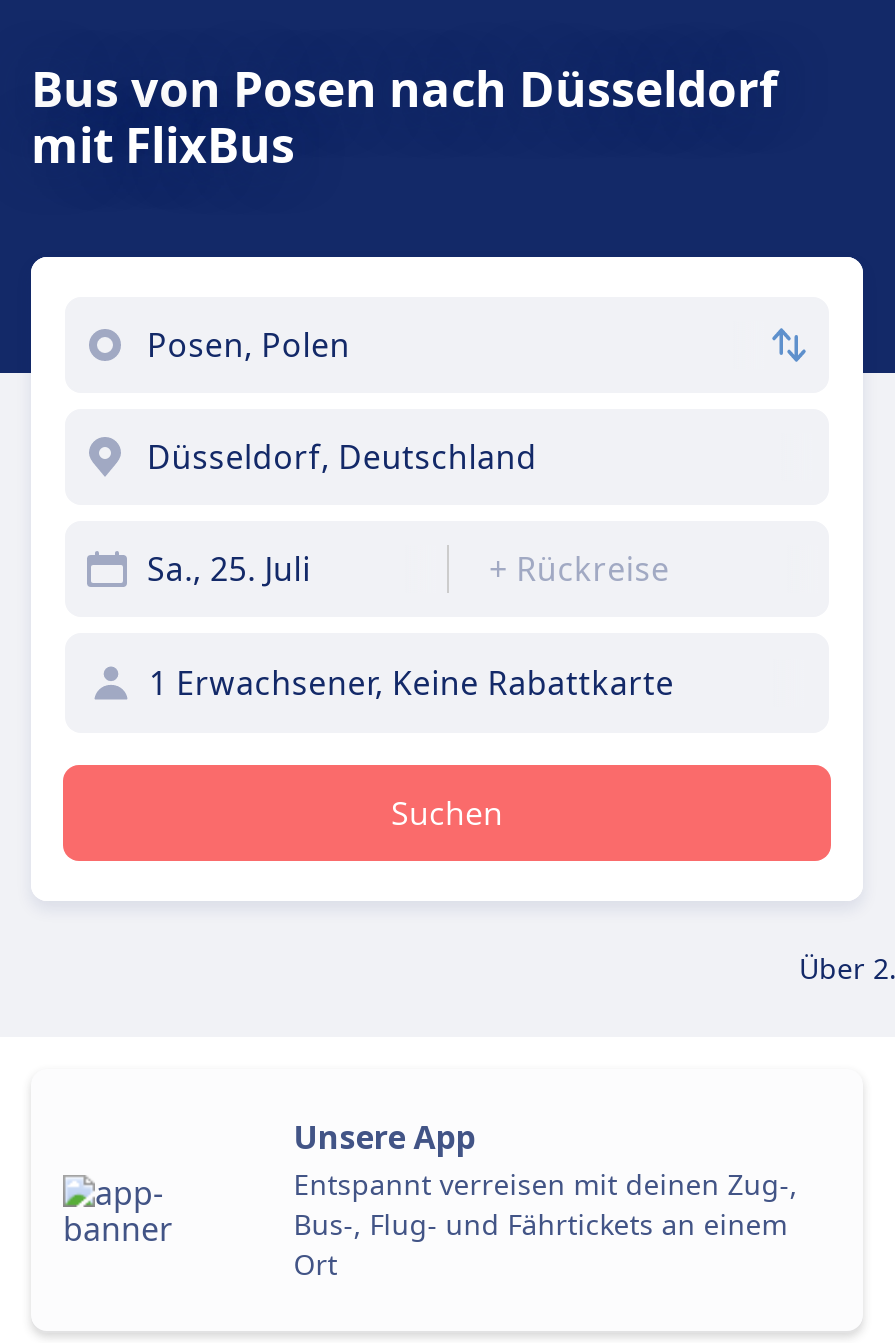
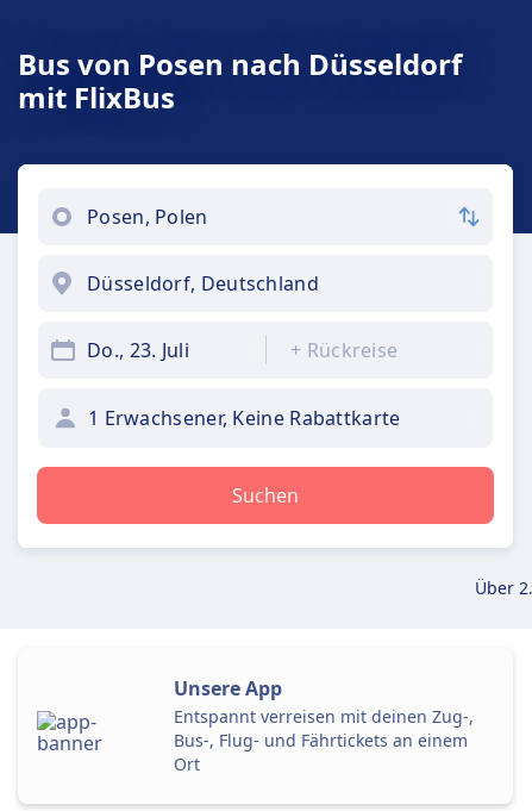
- Sa., 25. Juli
+ Do., 23. Juli
